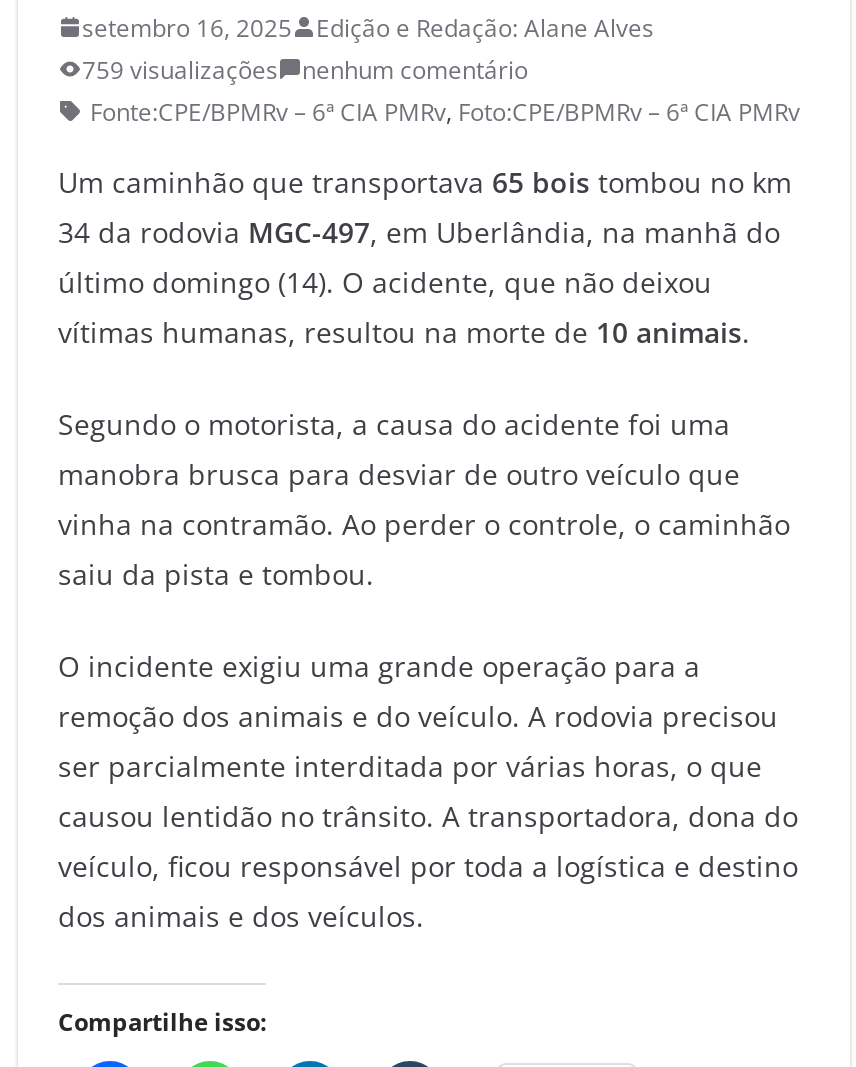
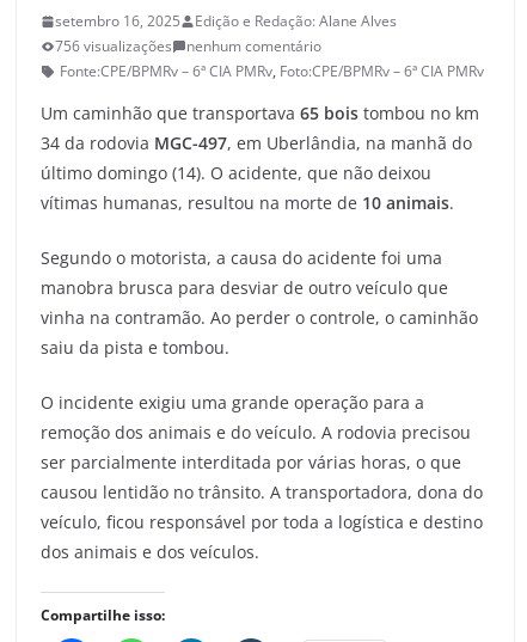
- 759 visualizações
+ 756 visualizações
